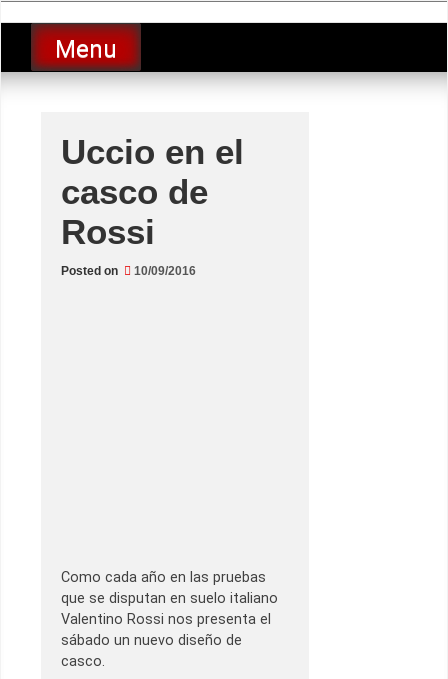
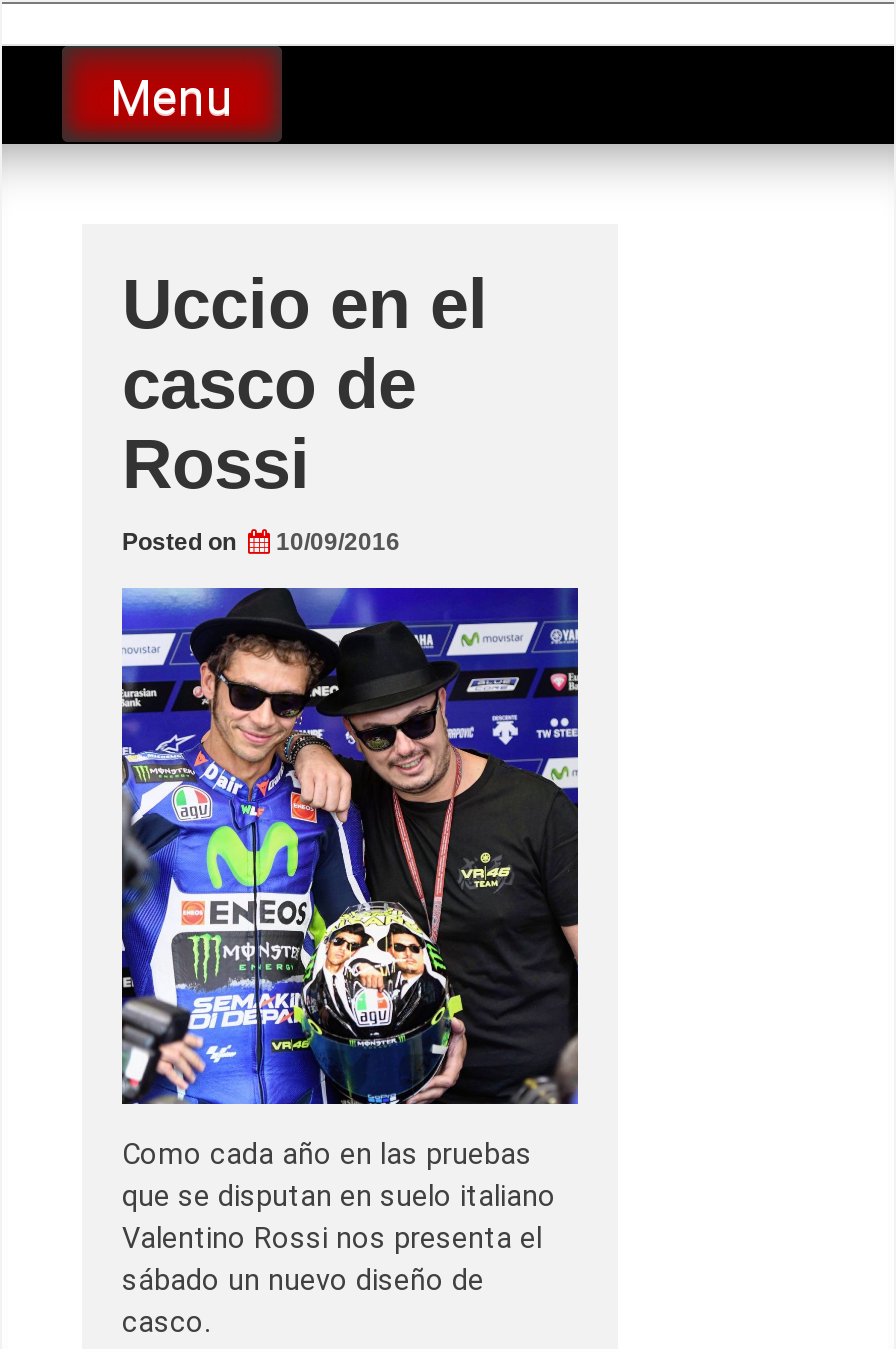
+ [image]
